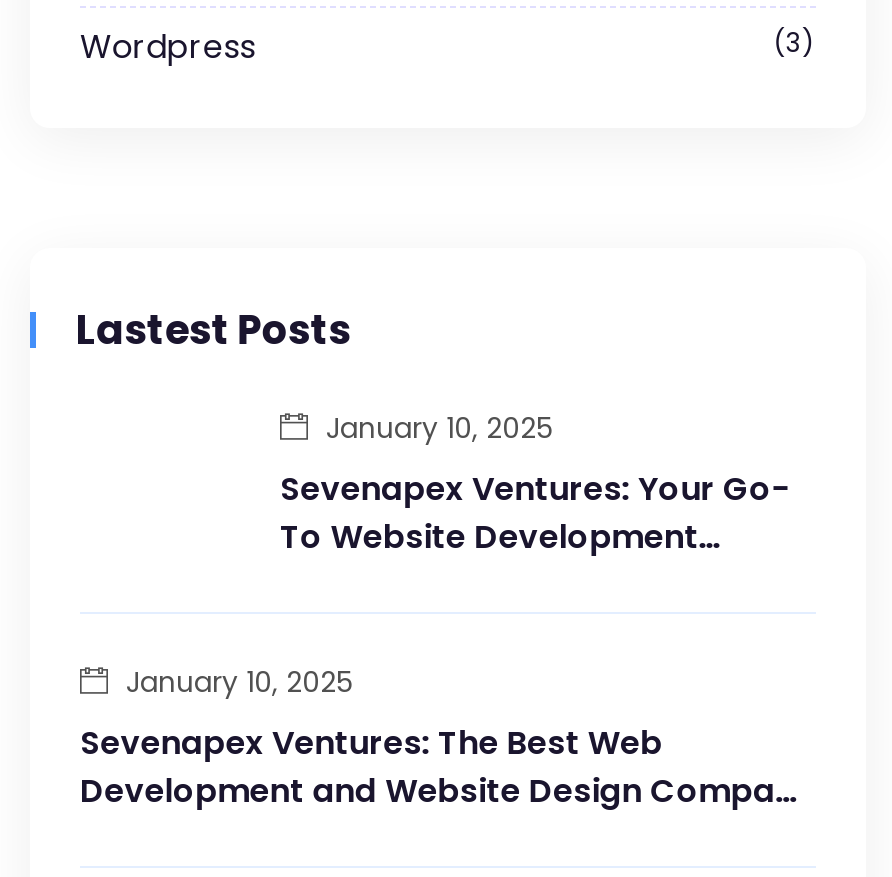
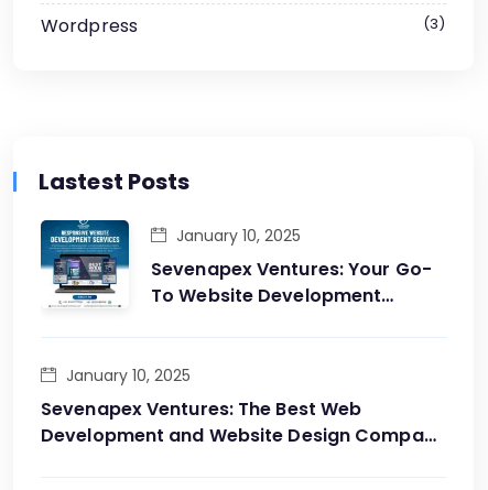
+ [image]
